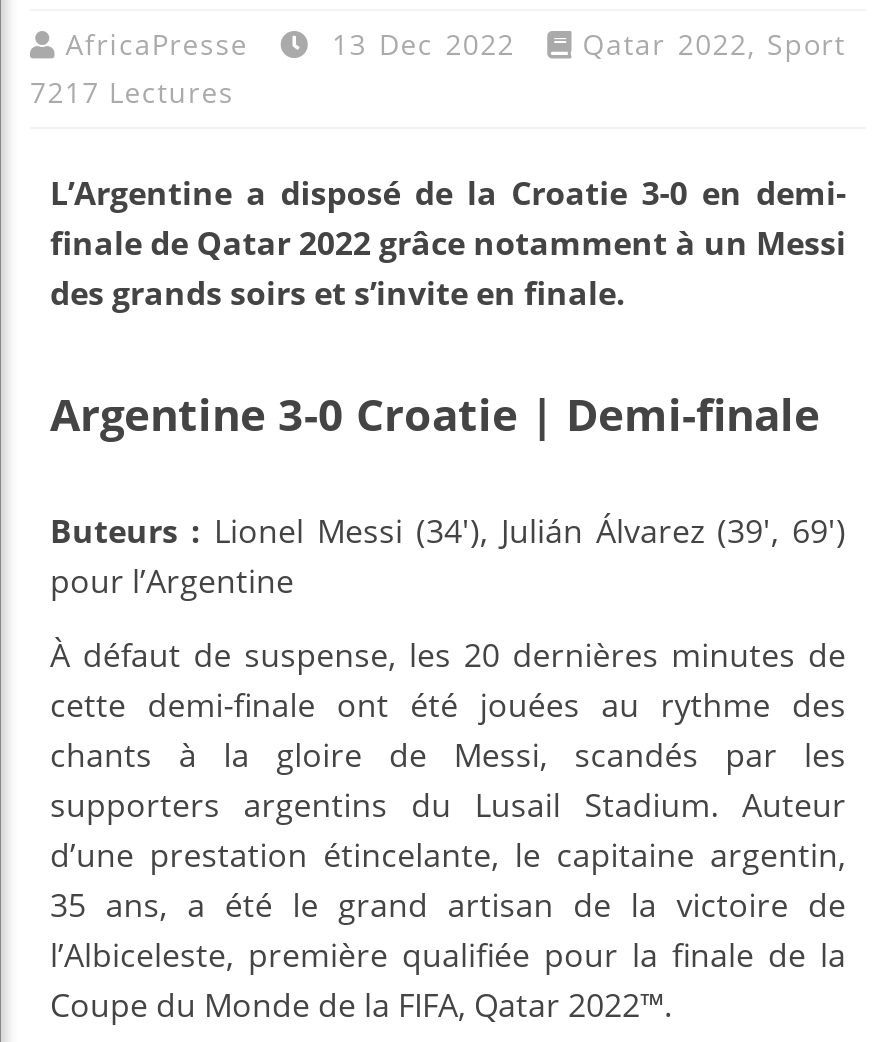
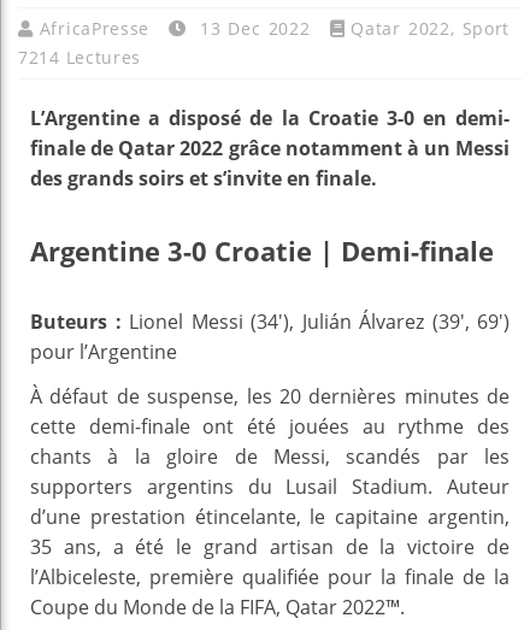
- 7217 Lectures
+ 7214 Lectures
